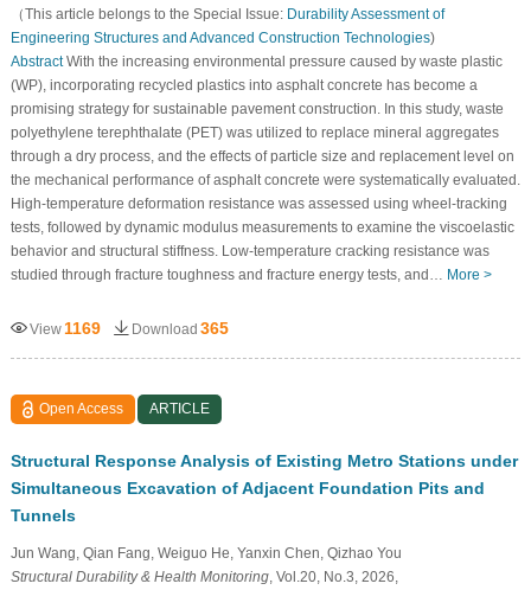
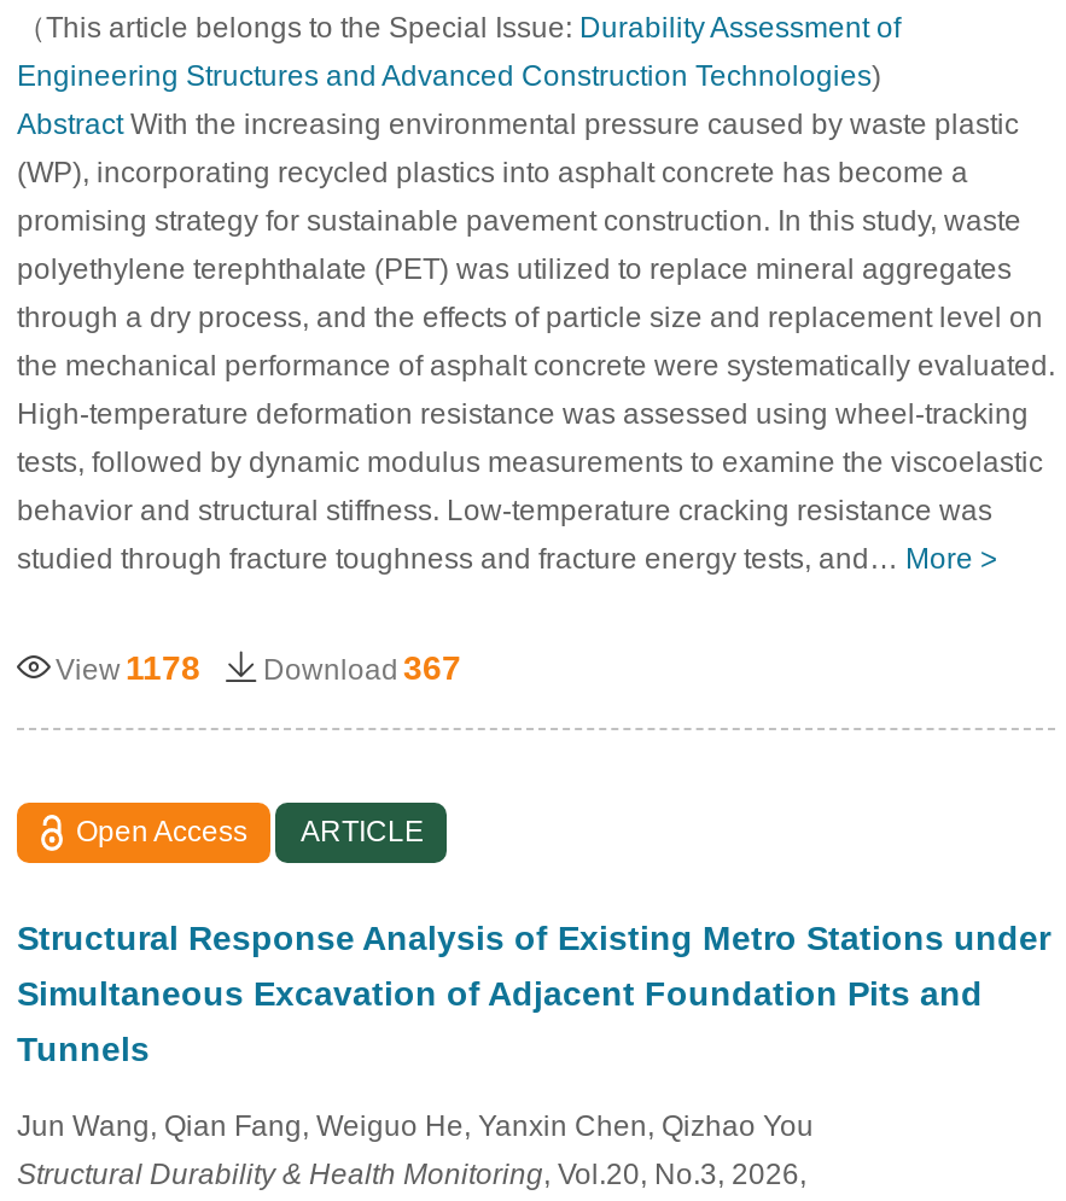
- View 1169
+ View 1178

- Download 365
+ Download 367
